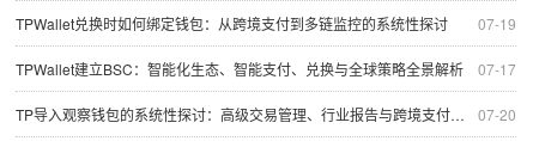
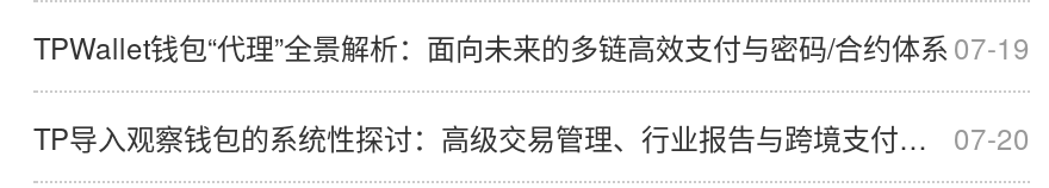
- TPWallet兑换时如何绑定钱包：从跨境支付到多链监控的系统性探讨
- 07-17
- TPWallet建立BSC：智能化生态、智能支付、兑换与全球策略全景解析
+ TPWallet钱包“代理”全景解析：面向未来的多链高效支付与密码/合约体系
